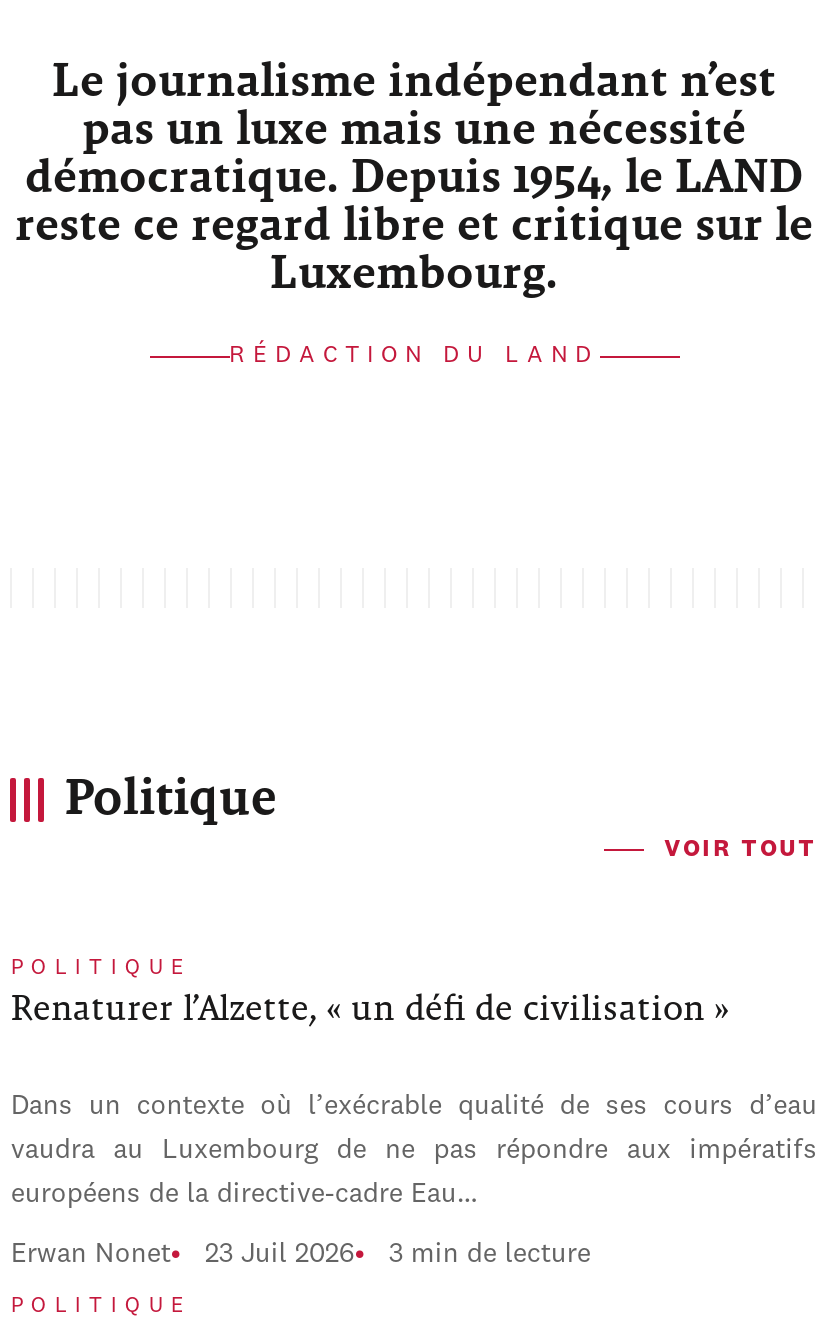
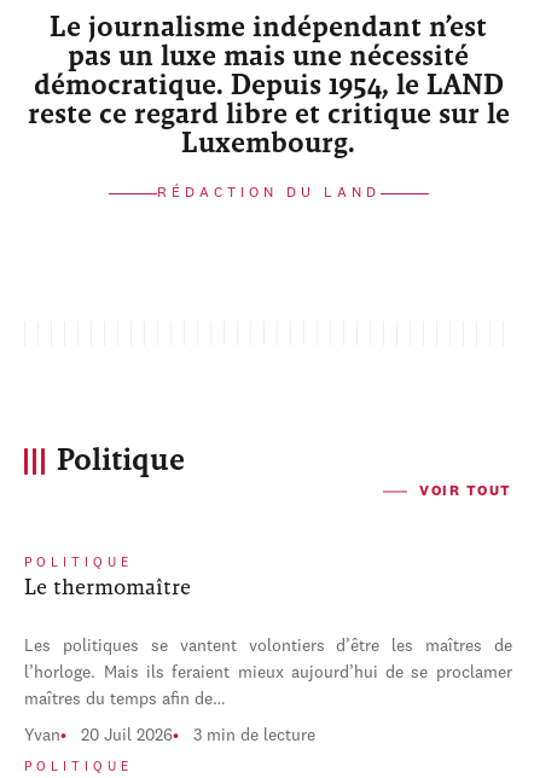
- Renaturer l’Alzette, « un défi de civilisation »
+ Le thermomaître

- Dans un contexte où l’exécrable qualité de ses cours d’eau
+ Les politiques se vantent volontiers d’être les maîtres de

- vaudra au Luxembourg de ne pas répondre aux impératifs
+ l’horloge. Mais ils feraient mieux aujourd’hui de se proclamer

- européens de la directive-cadre Eau…
+ maîtres du temps afin de…

- Erwan Nonet
- 23 Juil 2026
+ Yvan
+ 20 Juil 2026
